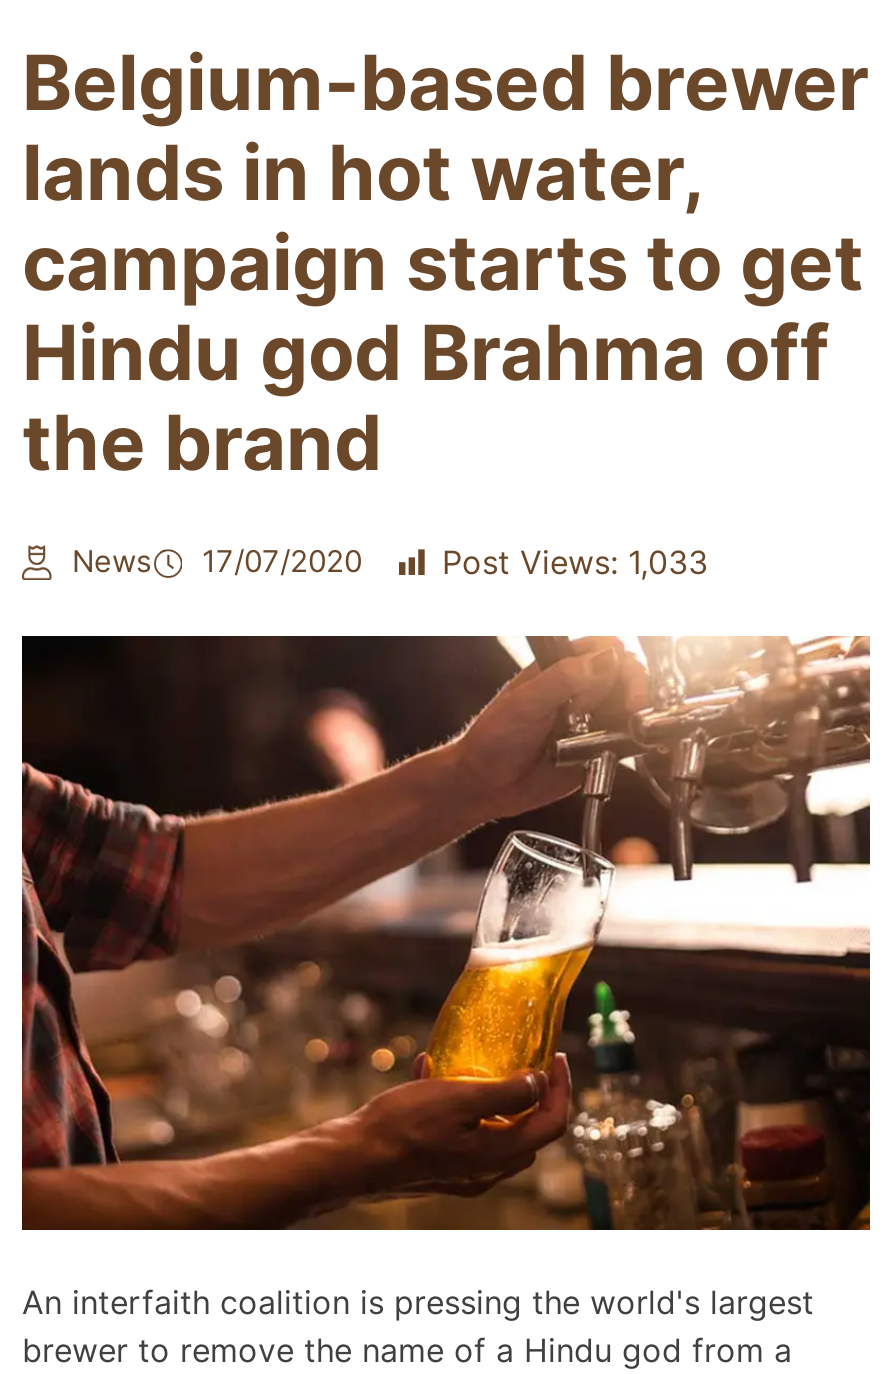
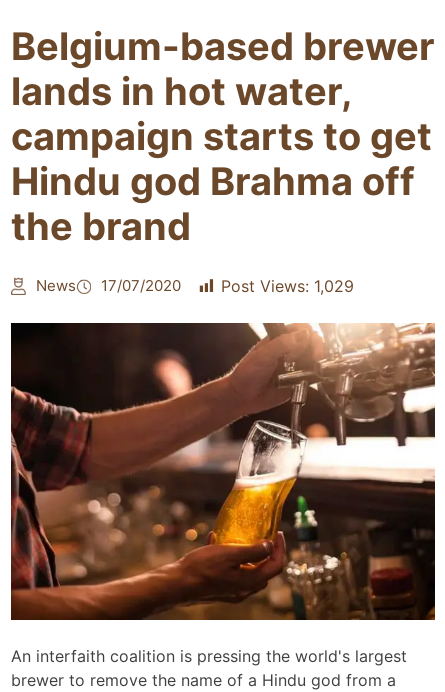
- Post Views: 1,033
+ Post Views: 1,029
